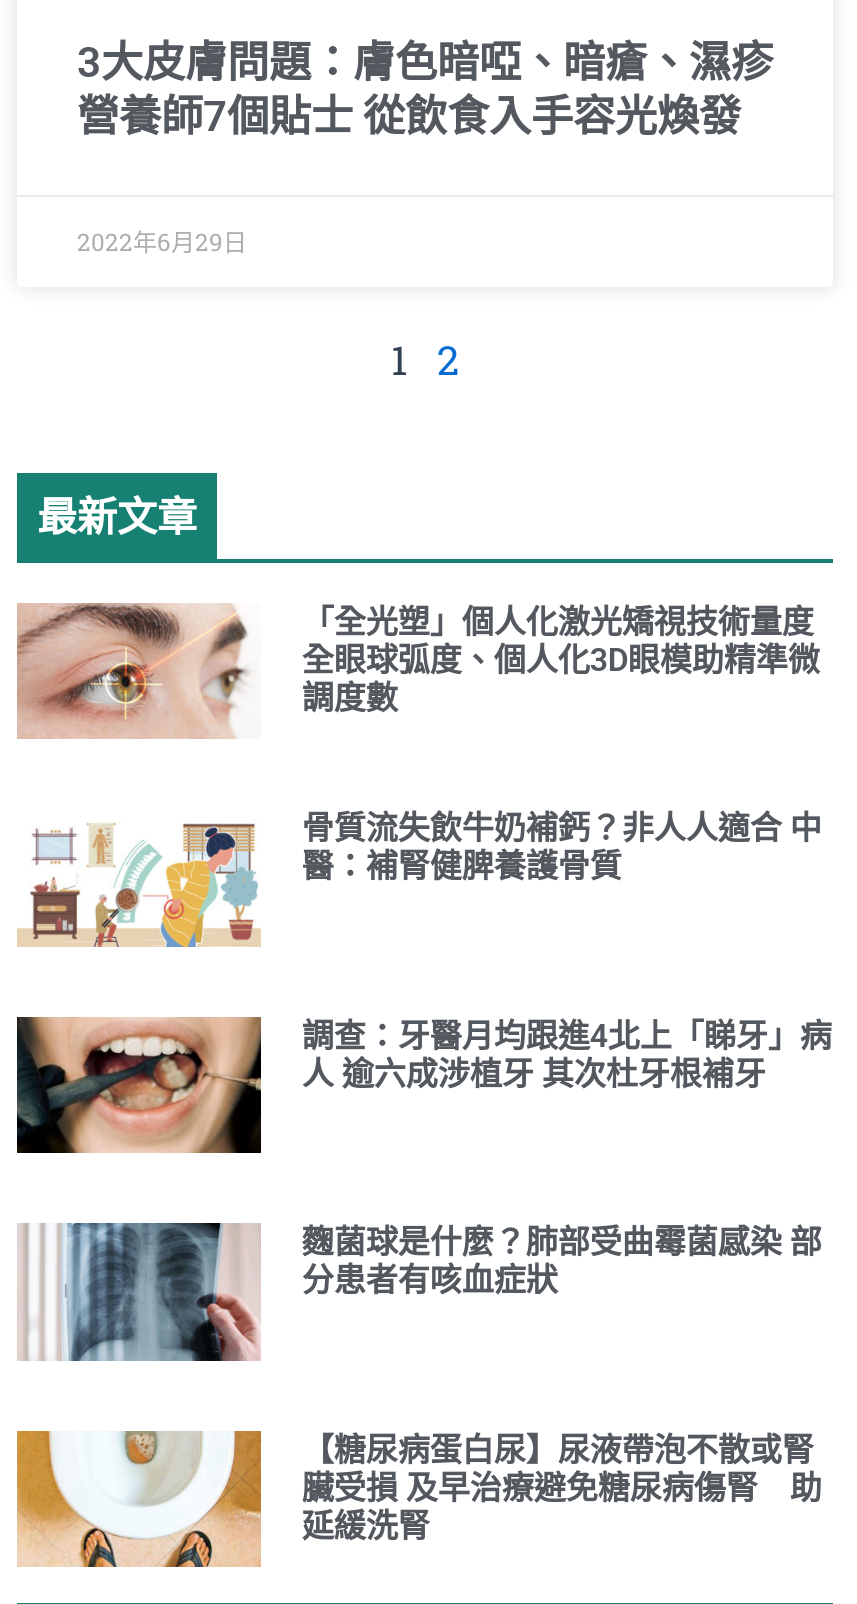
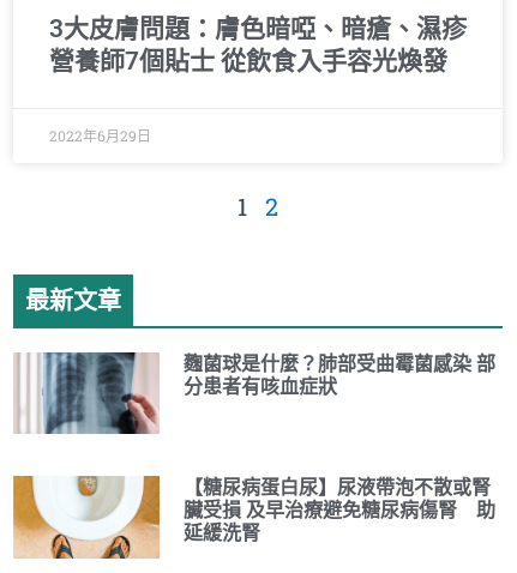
- [image]
- 「全光塑」個人化激光矯視技術量度
- 全眼球弧度、個人化3D眼模助精準微
- 調度數
- 骨質流失飲牛奶補鈣？非人人適合 中
- 醫：補腎健脾養護骨質

- [image]

- [image]
- 調查：牙醫月均跟進4北上「睇牙」病
- 人 逾六成涉植牙 其次杜牙根補牙
